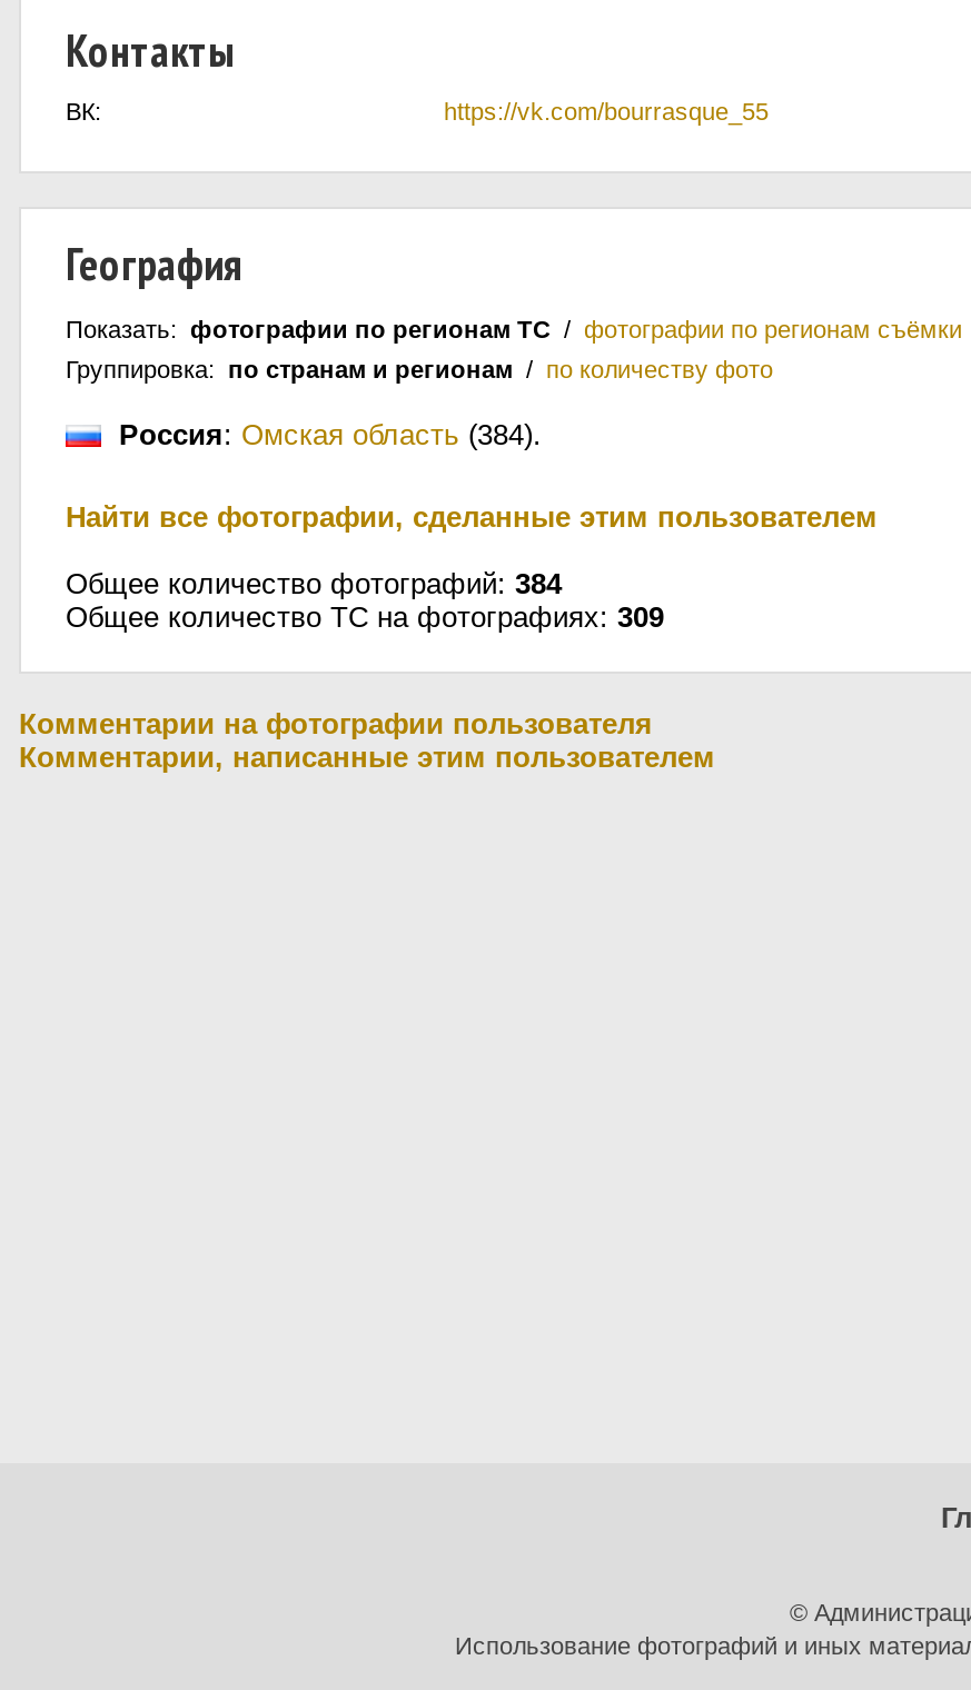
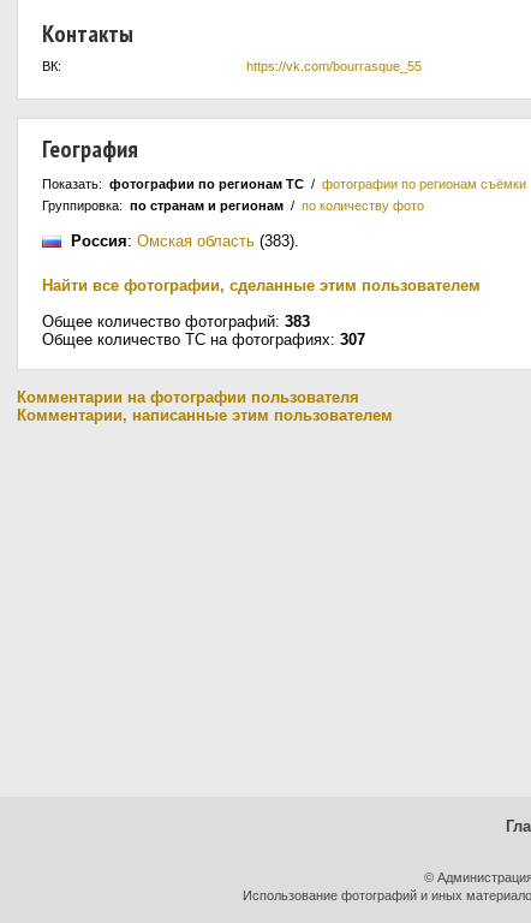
- Россия: Омская область (384).
+ Россия: Омская область (383).

- Общее количество фотографий: 384
+ Общее количество фотографий: 383

- Общее количество ТС на фотографиях: 309
+ Общее количество ТС на фотографиях: 307
